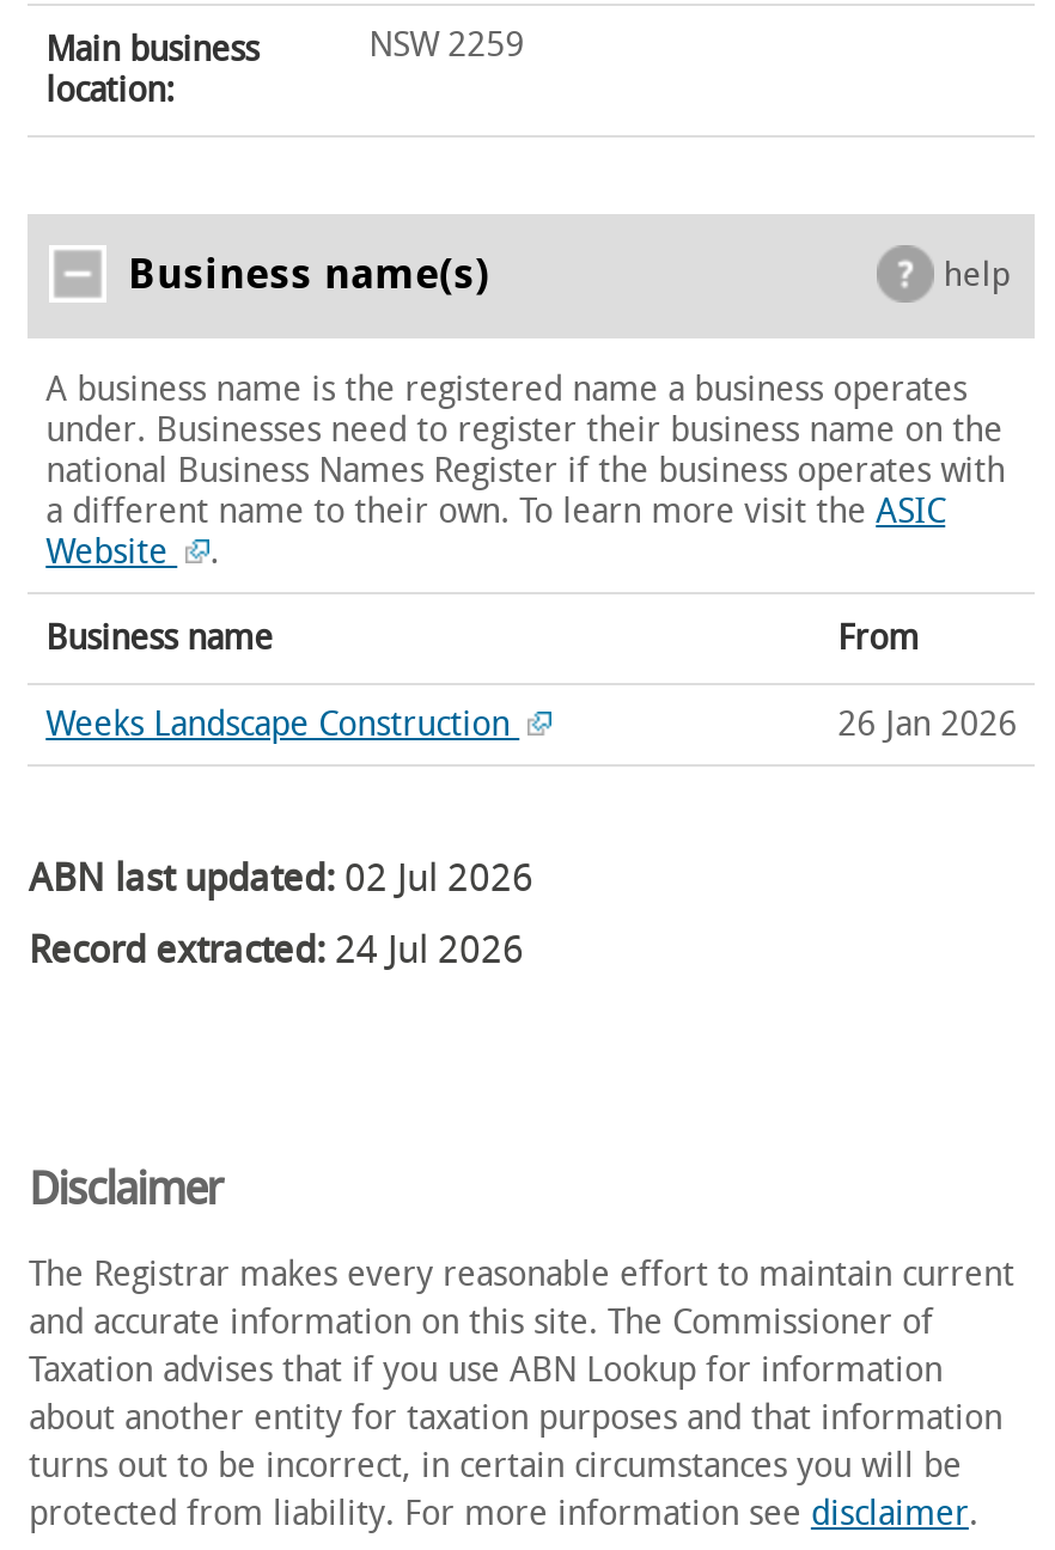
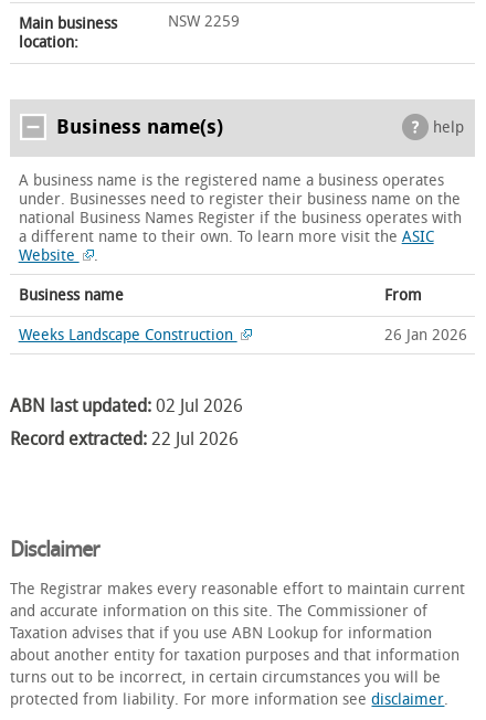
- Record extracted: 24 Jul 2026
+ Record extracted: 22 Jul 2026
